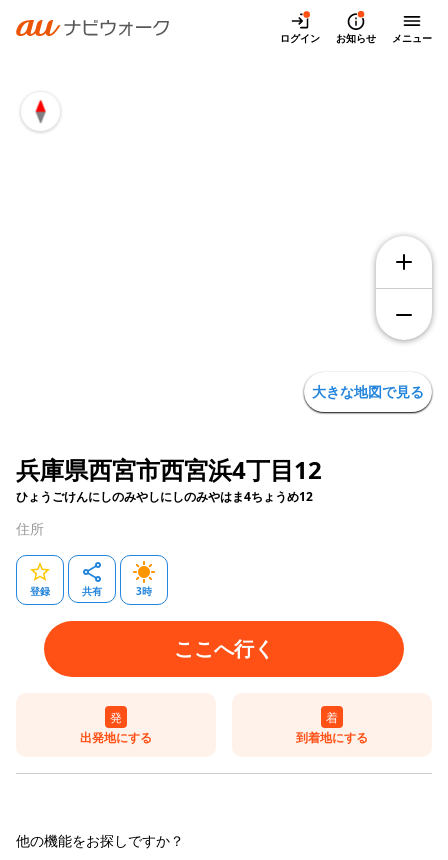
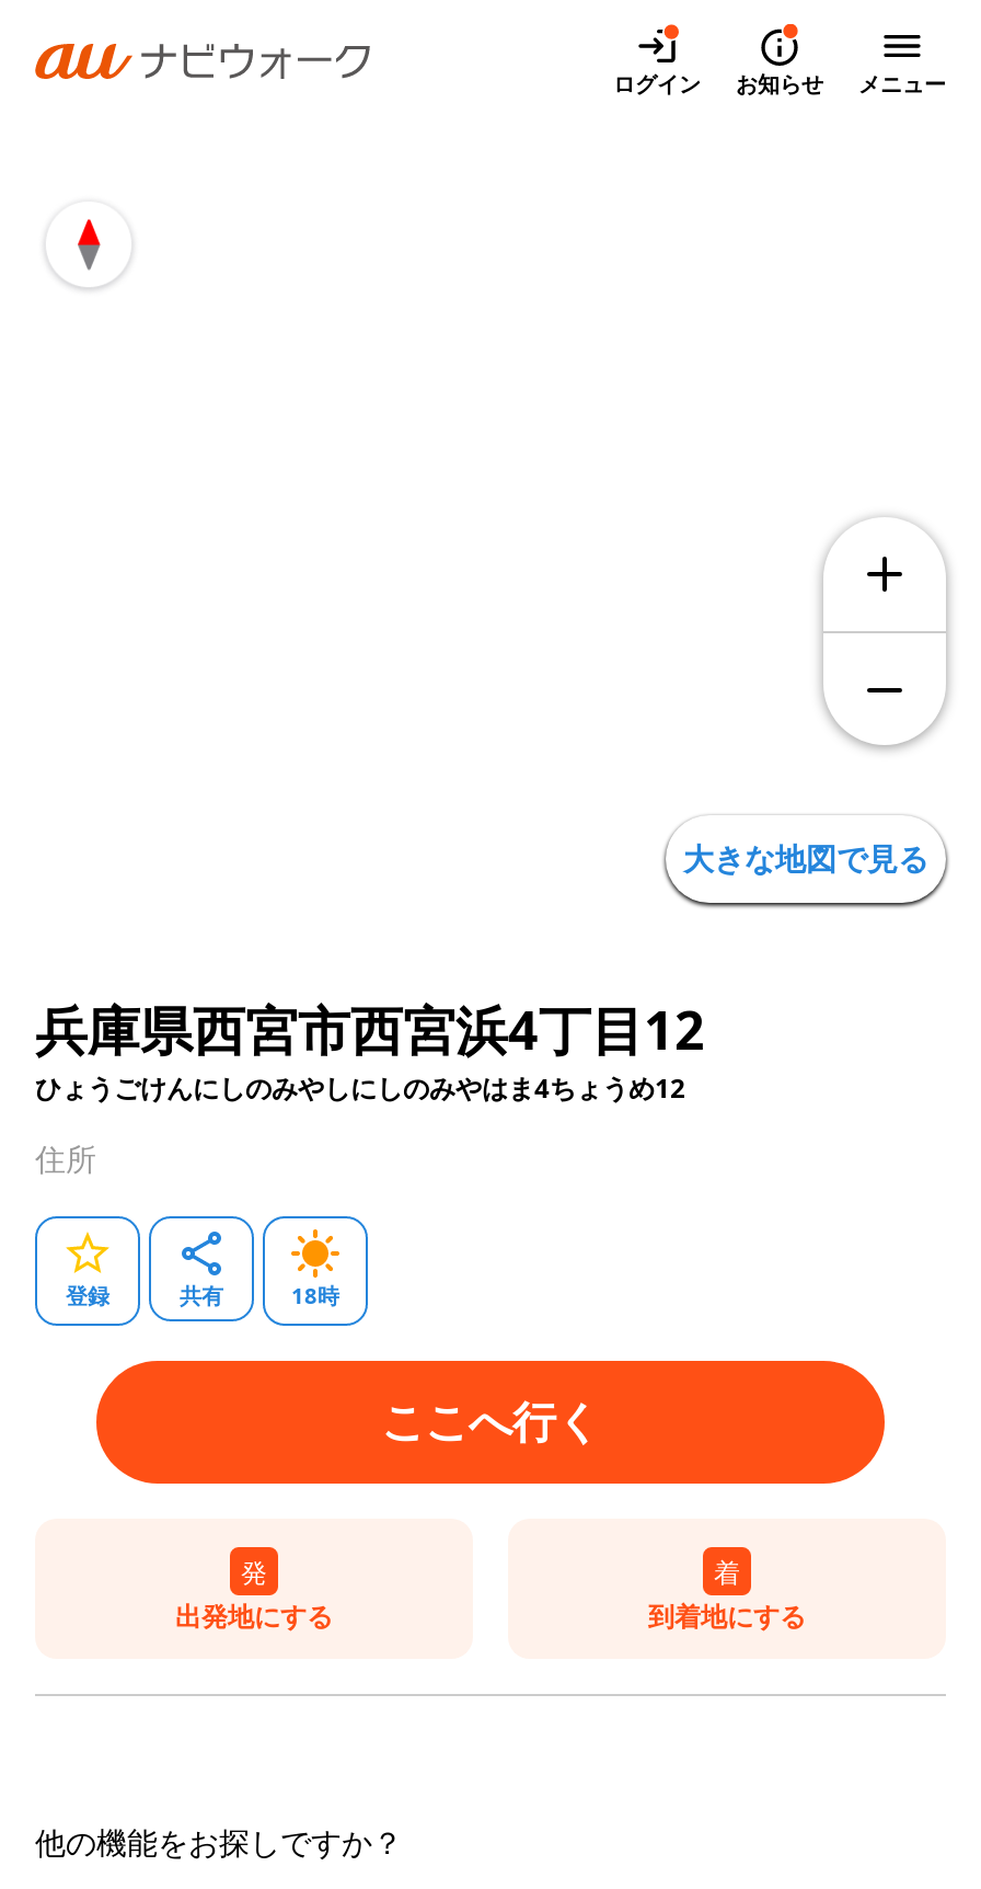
- 3時
+ 18時
